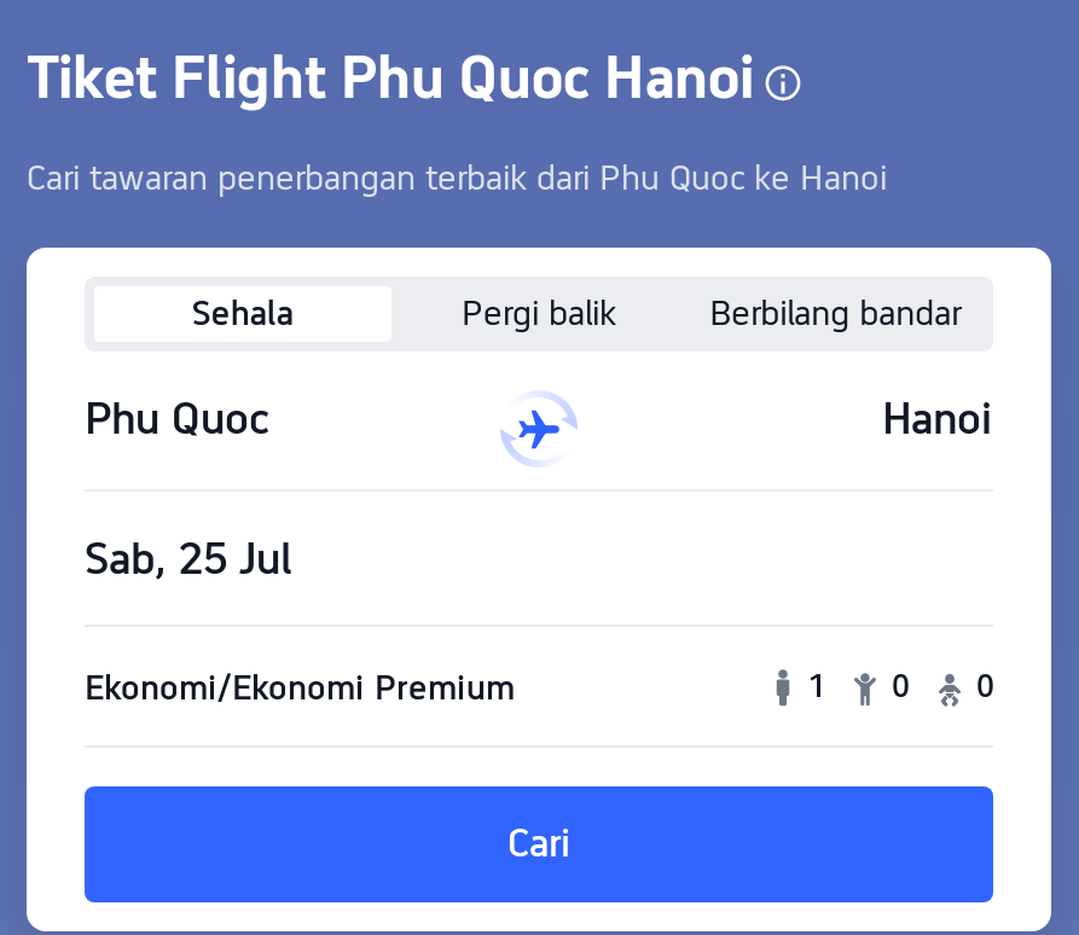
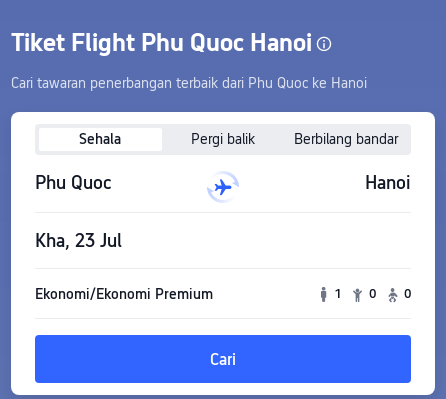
- Sab, 25 Jul
+ Kha, 23 Jul
